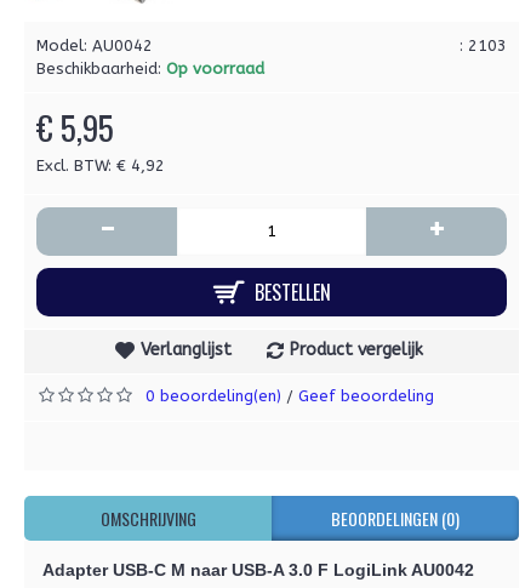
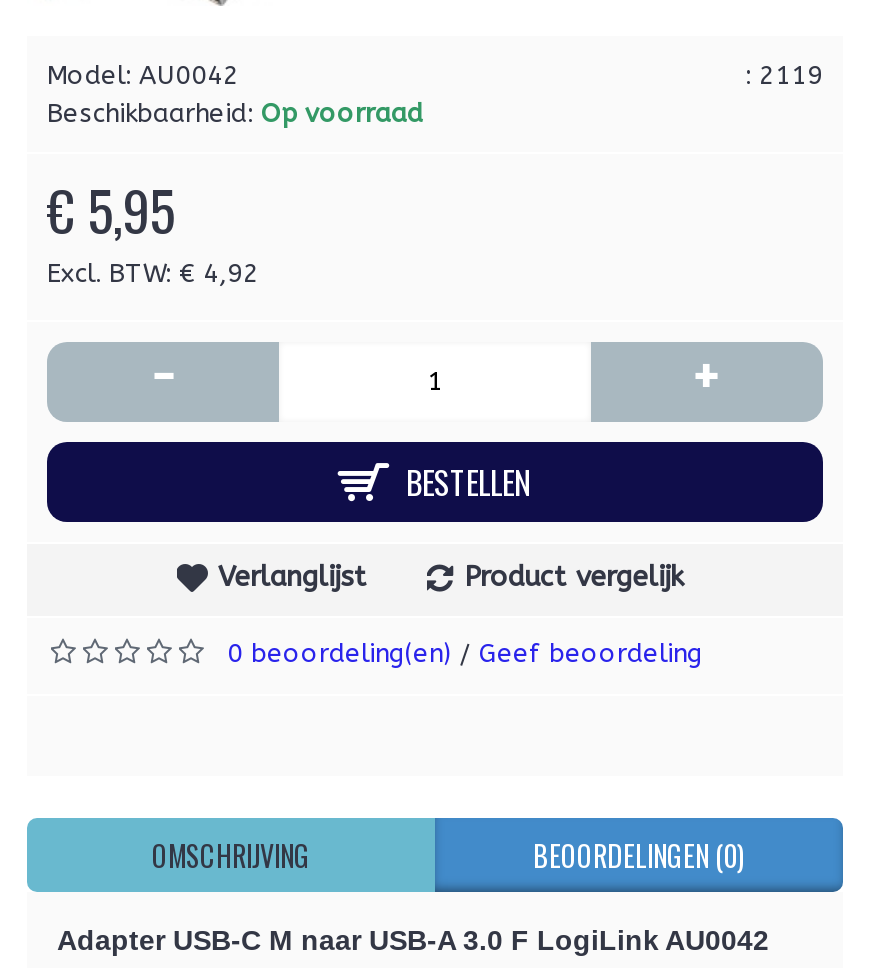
- : 2103
+ : 2119
